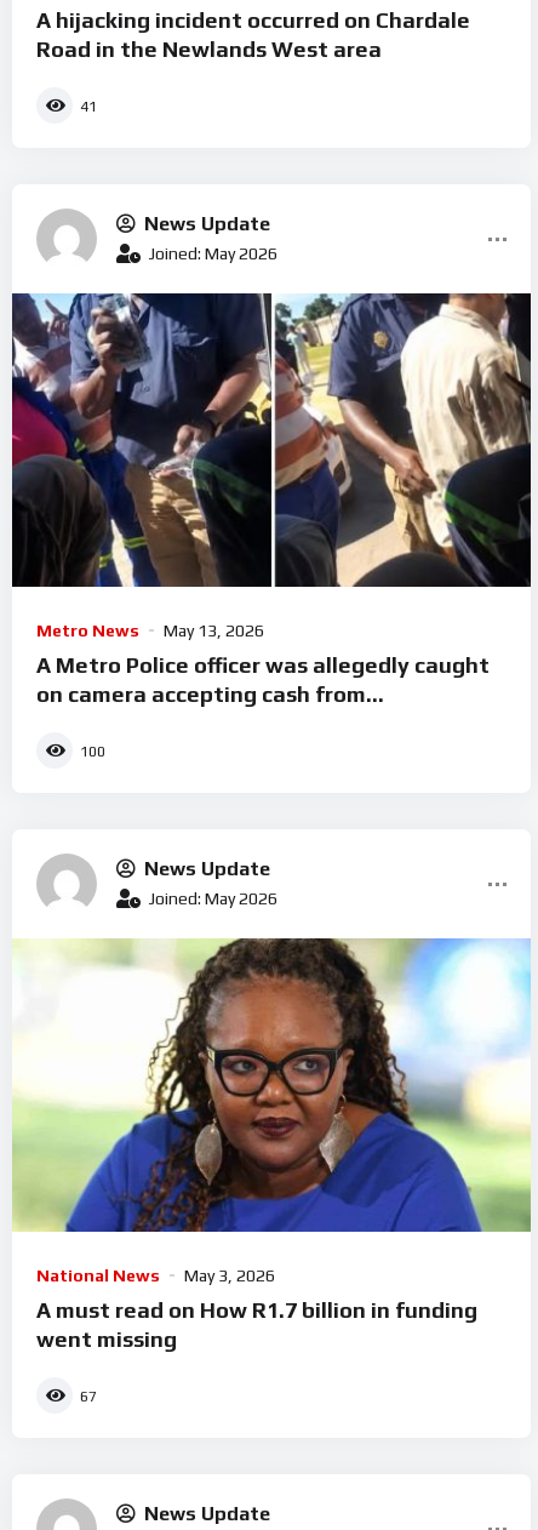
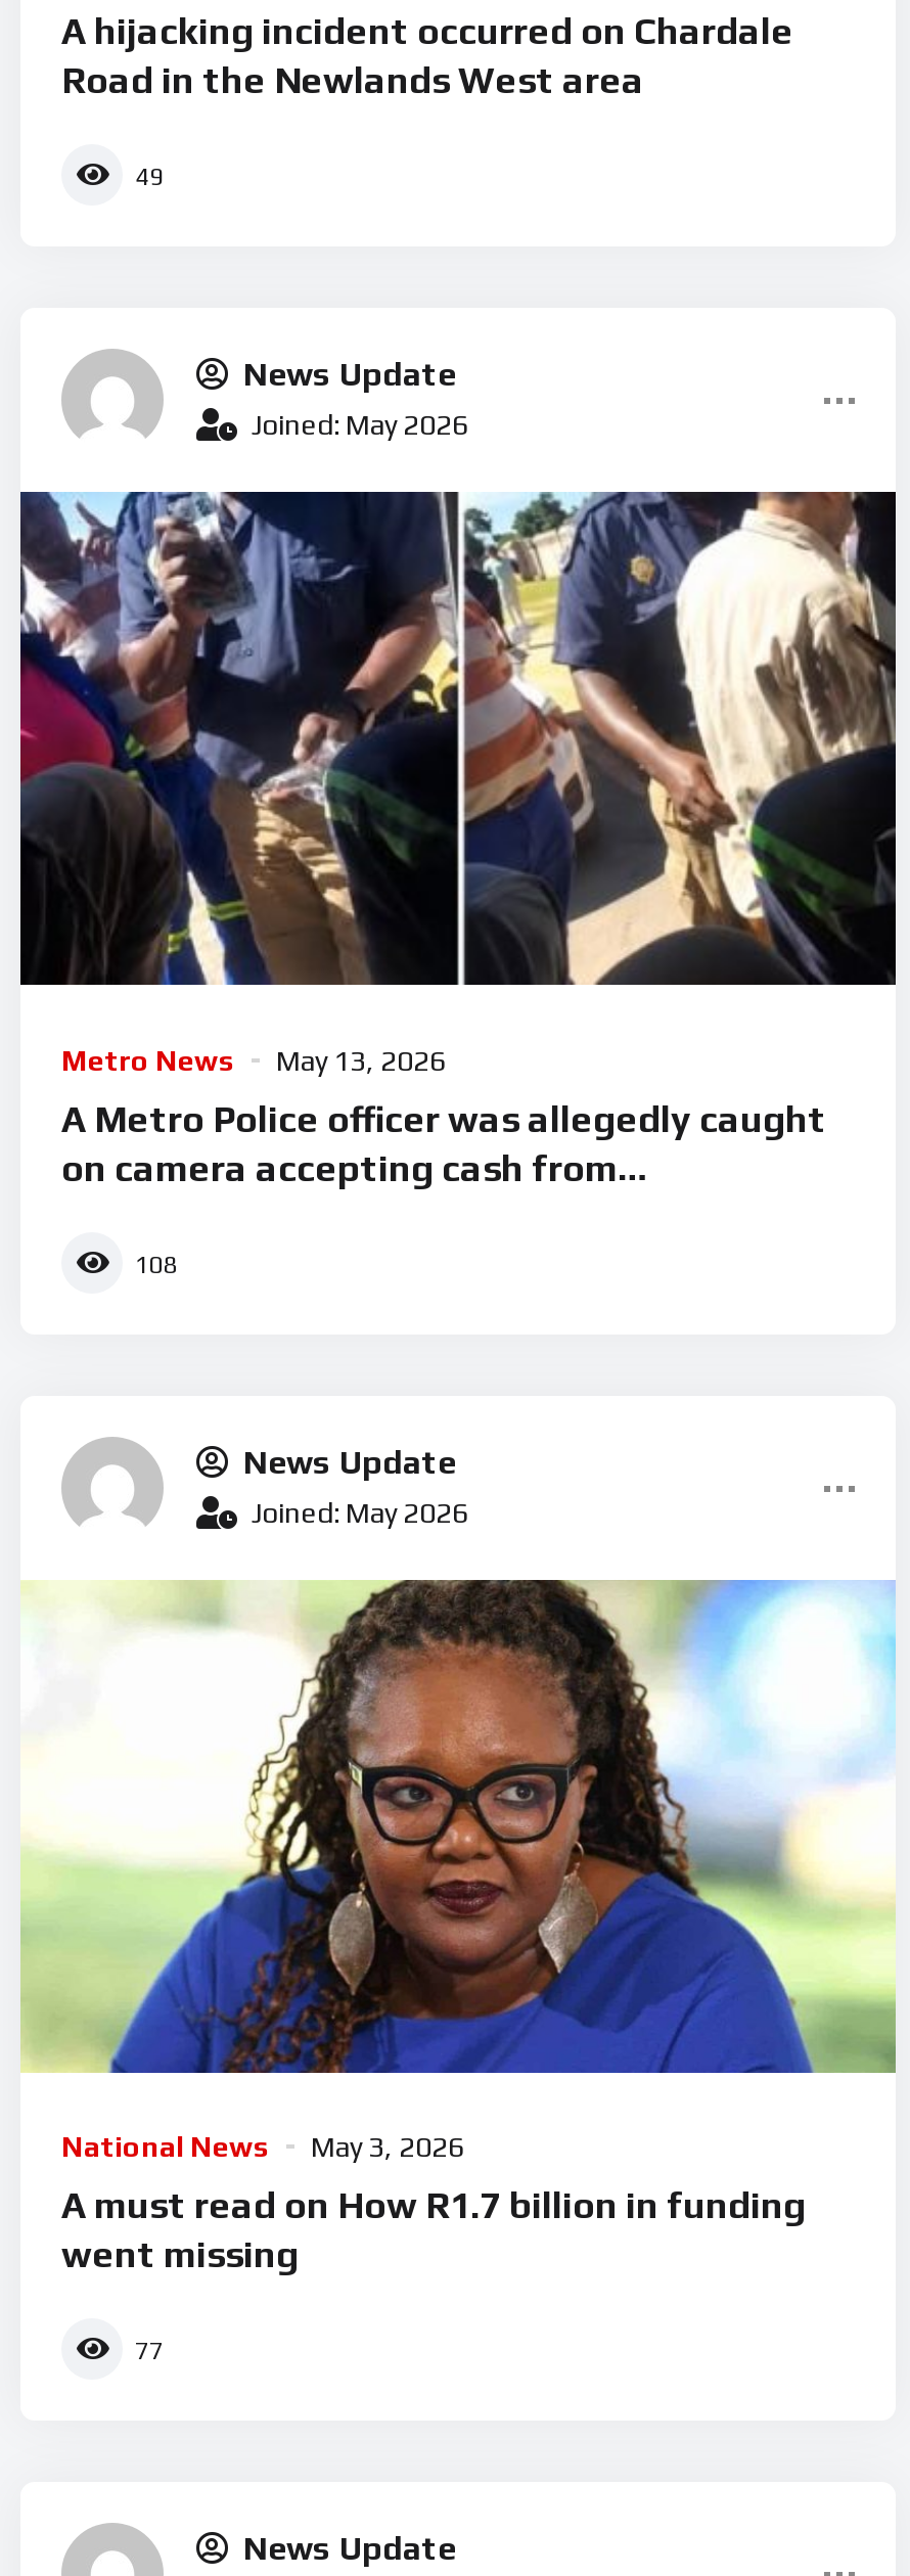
- 41
+ 49

- 100
+ 108

- 67
+ 77
